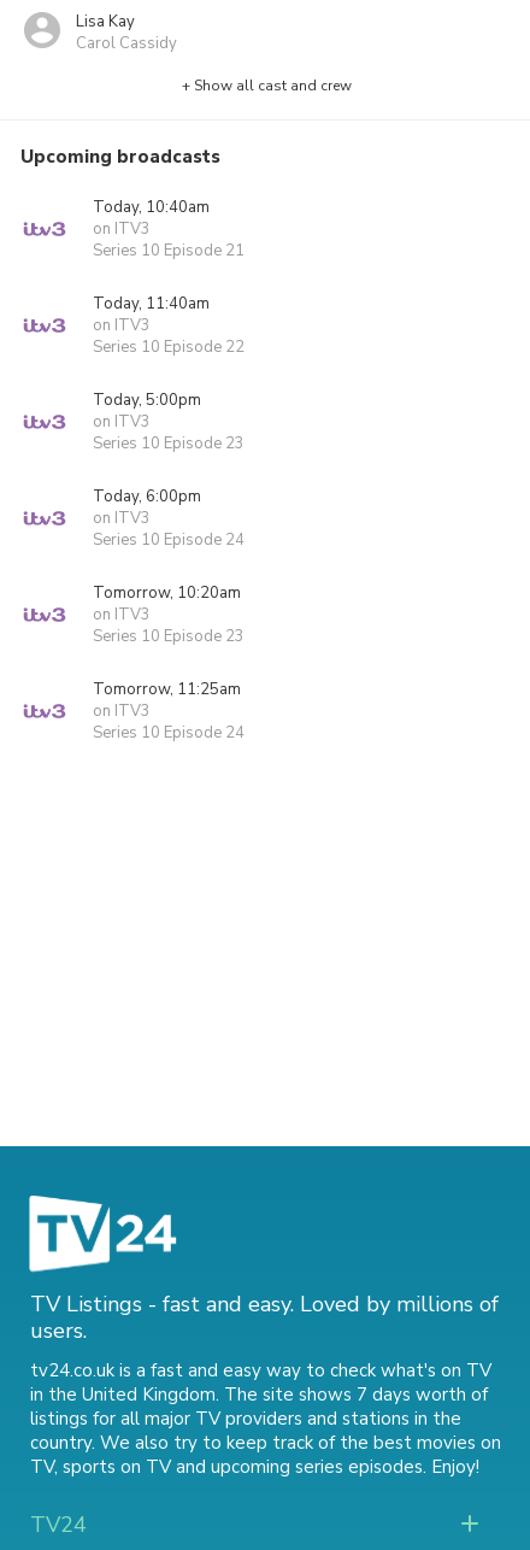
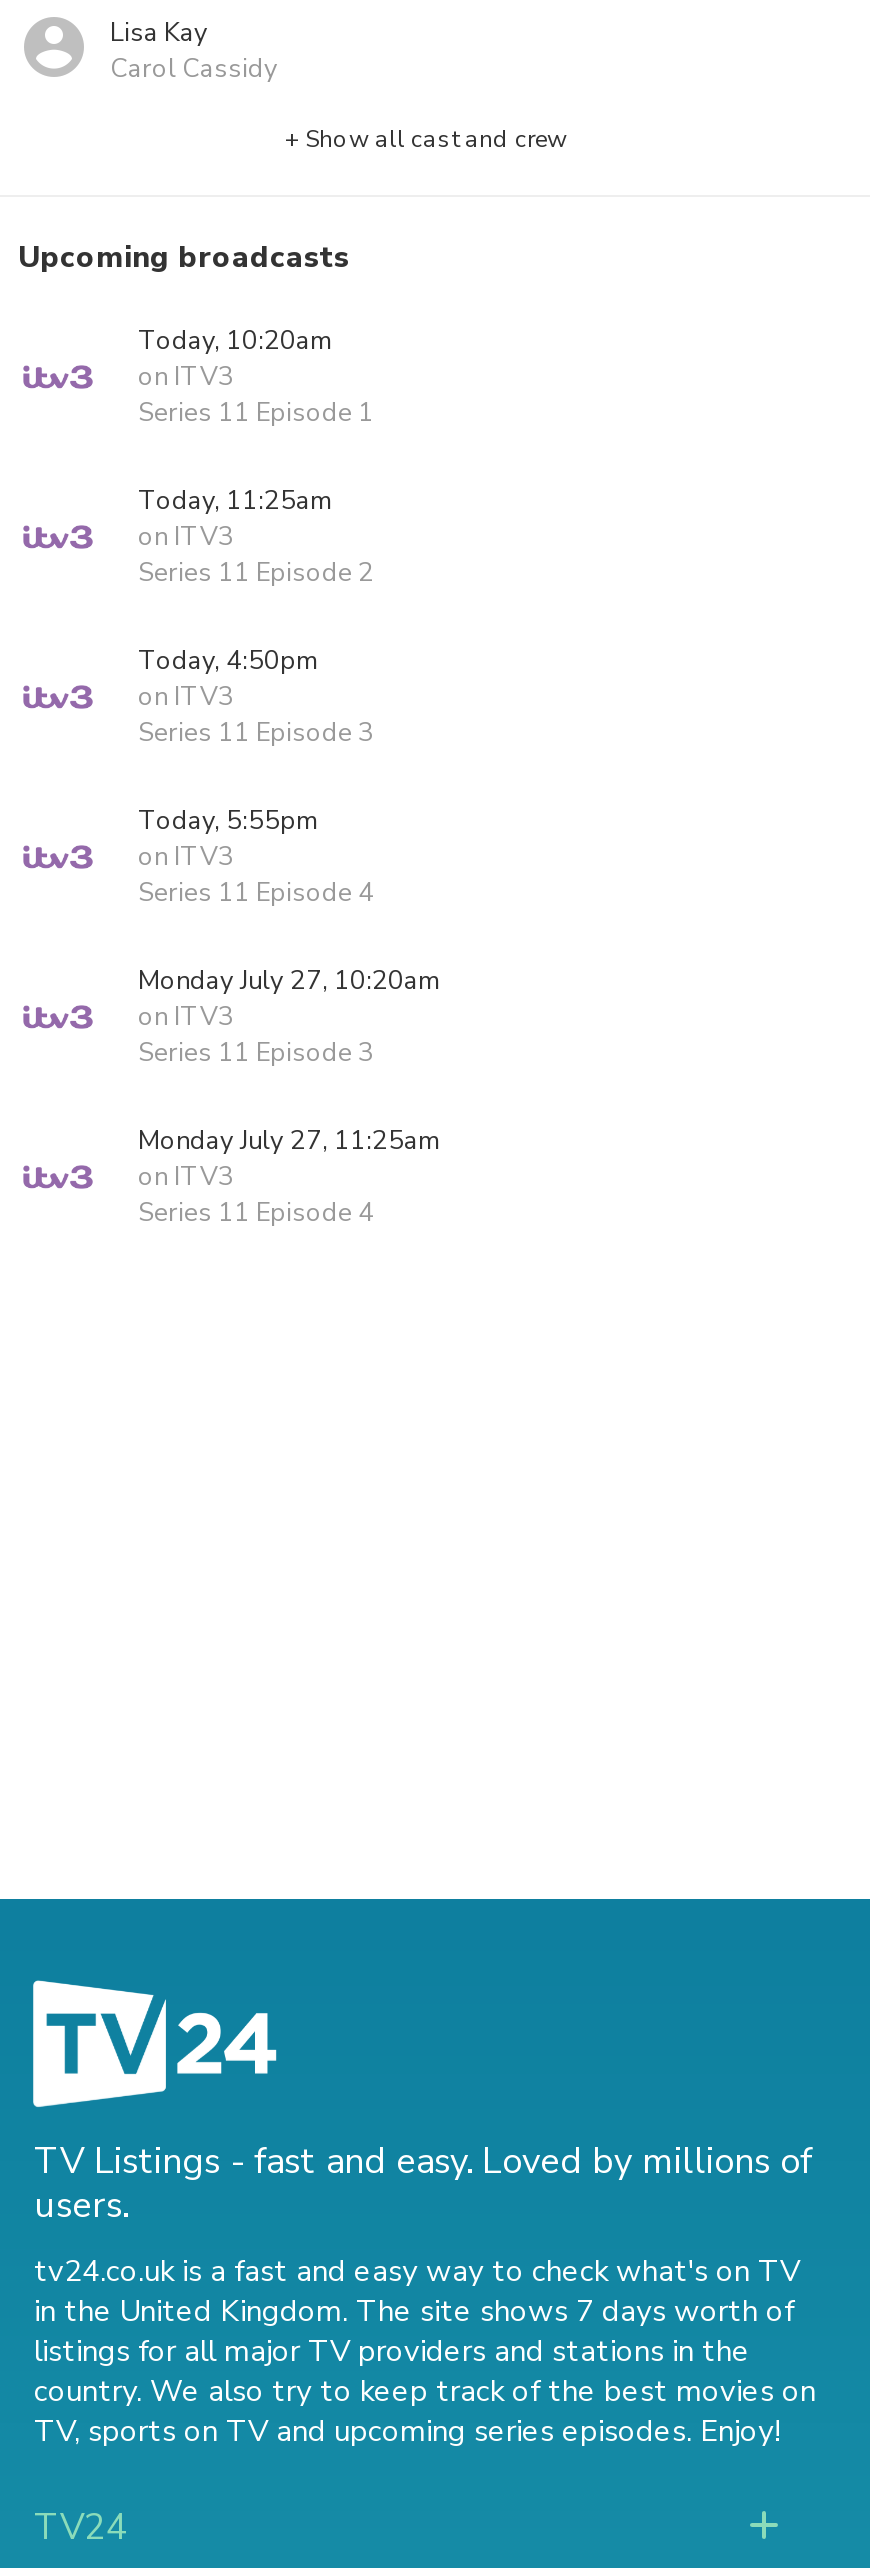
- Today, 10:40am
+ Today, 10:20am

- Series 10 Episode 21
+ Series 11 Episode 1

- Today, 11:40am
+ Today, 11:25am

- Series 10 Episode 22
+ Series 11 Episode 2

- Today, 5:00pm
+ Today, 4:50pm

- Series 10 Episode 23
+ Series 11 Episode 3

- Today, 6:00pm
+ Today, 5:55pm

- Series 10 Episode 24
+ Series 11 Episode 4

- Tomorrow, 10:20am
+ Monday July 27, 10:20am

- Series 10 Episode 23
+ Series 11 Episode 3

- Tomorrow, 11:25am
+ Monday July 27, 11:25am

- Series 10 Episode 24
+ Series 11 Episode 4
